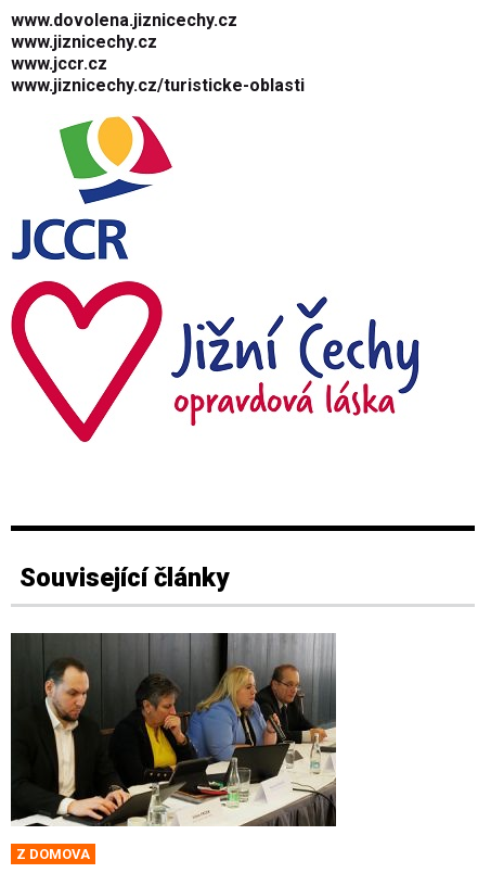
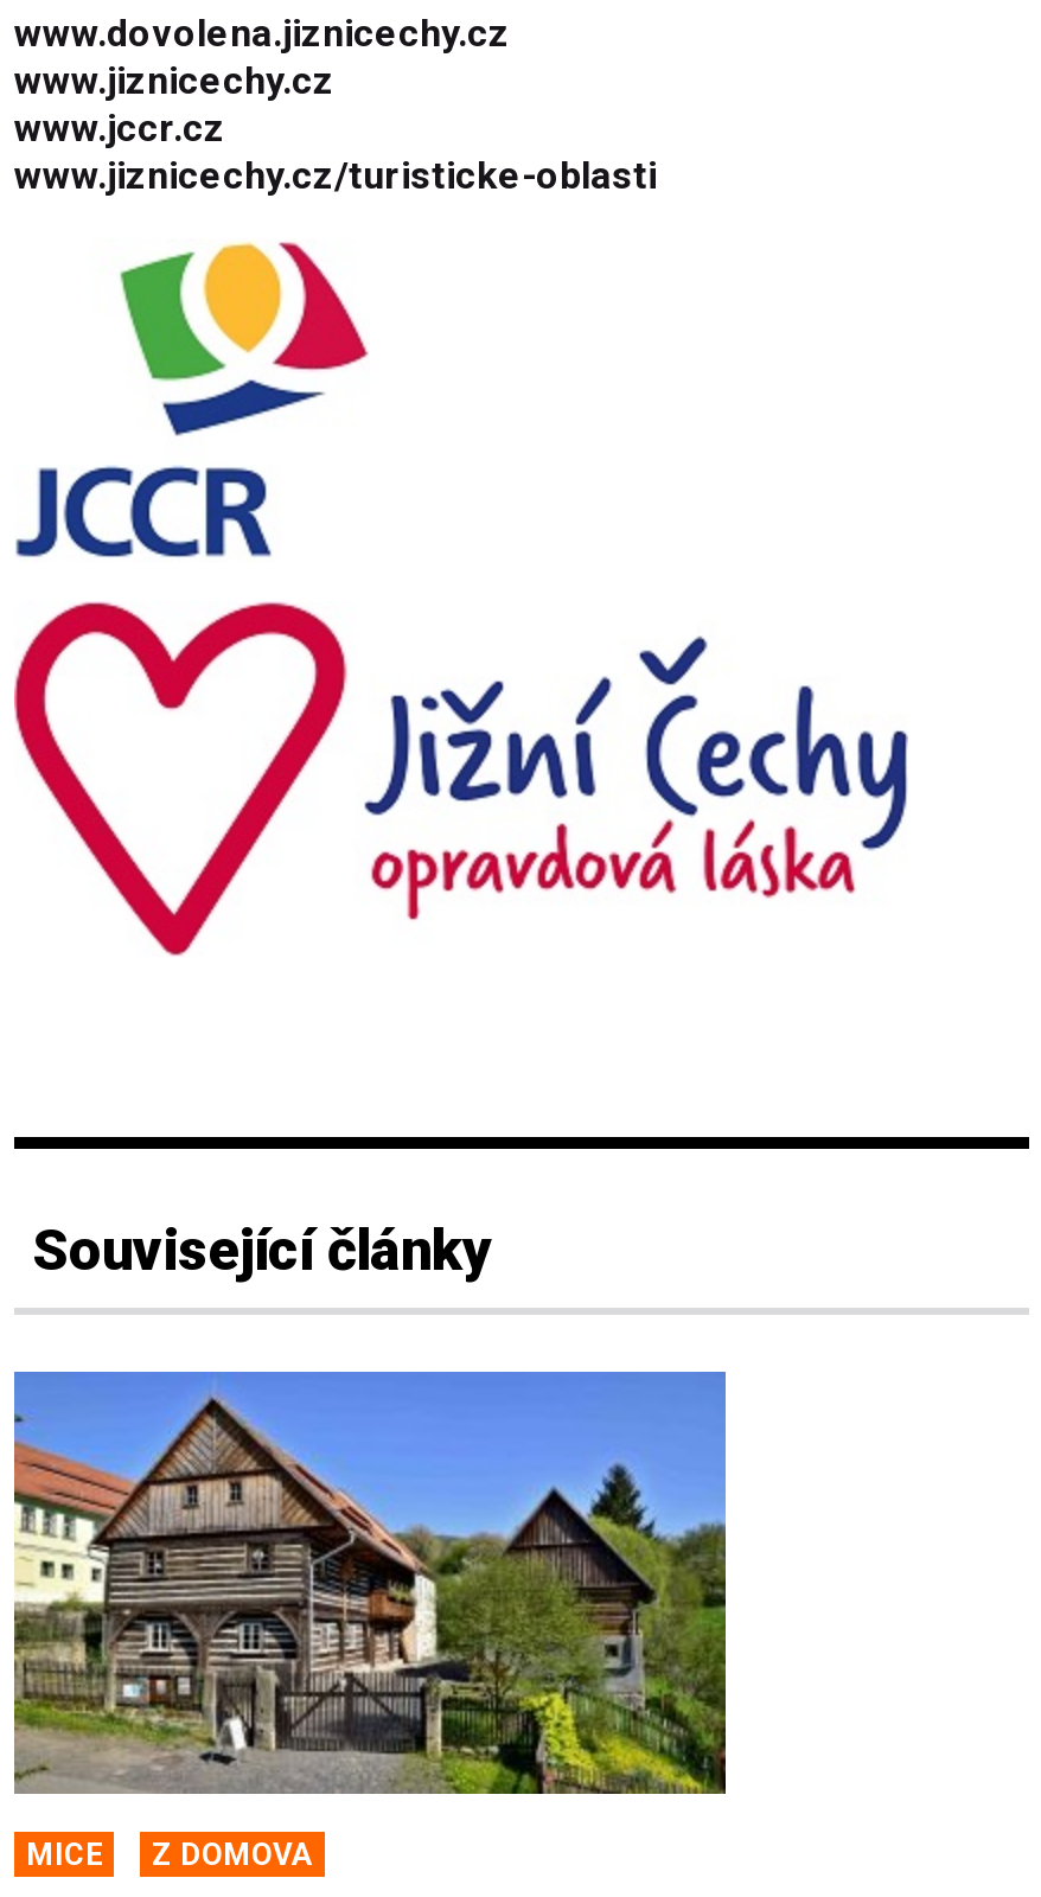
- [image]
+ [image]

+ MICE
